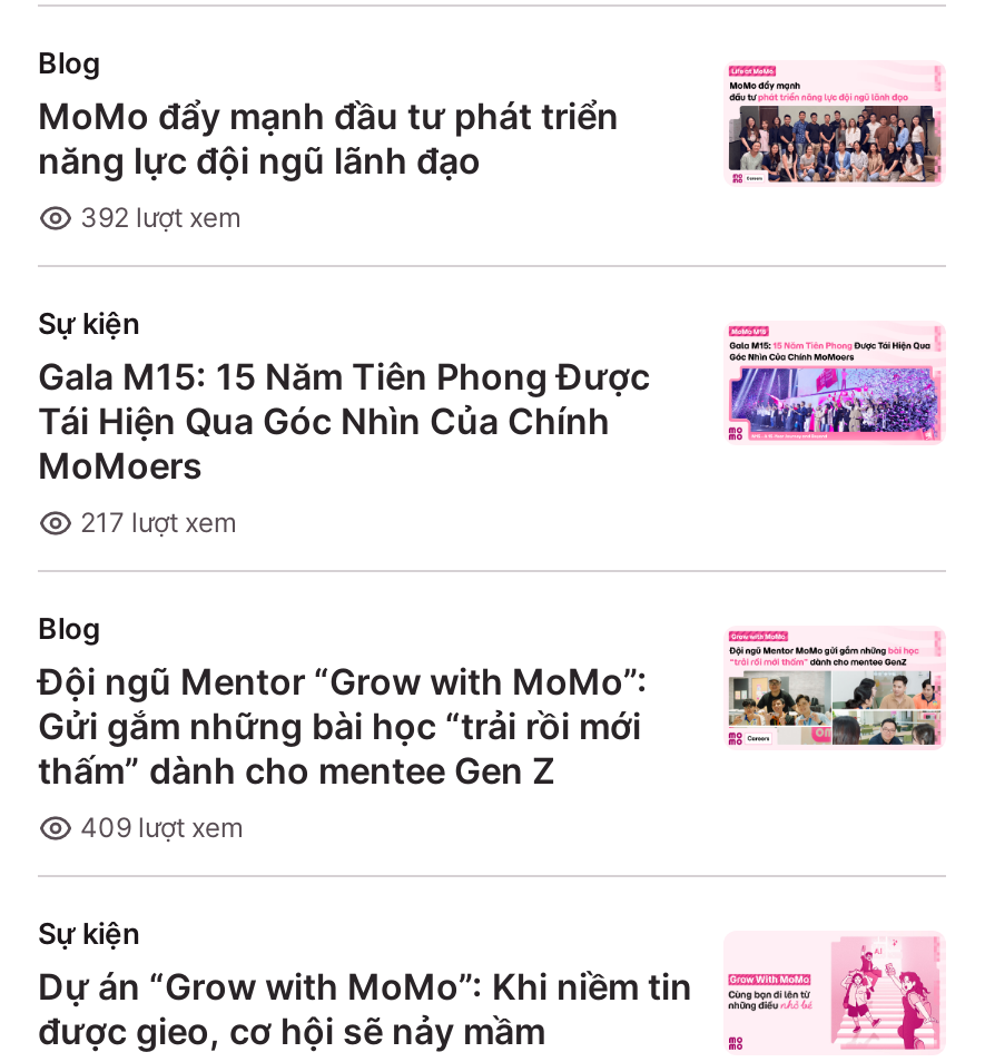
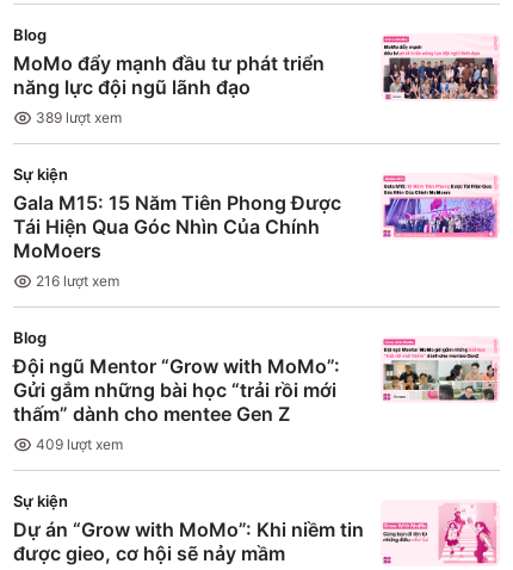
- 392 lượt xem
+ 389 lượt xem

- 217 lượt xem
+ 216 lượt xem
